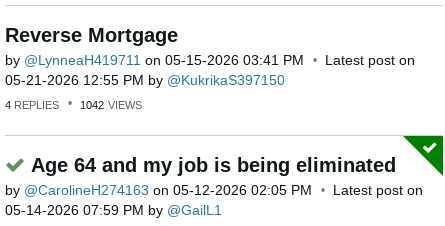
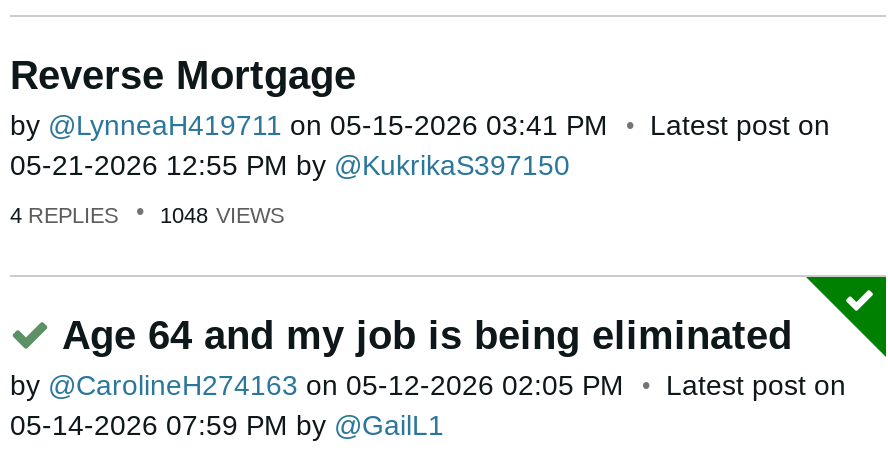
- 4 REPLIES 1042 VIEWS
+ 4 REPLIES 1048 VIEWS
